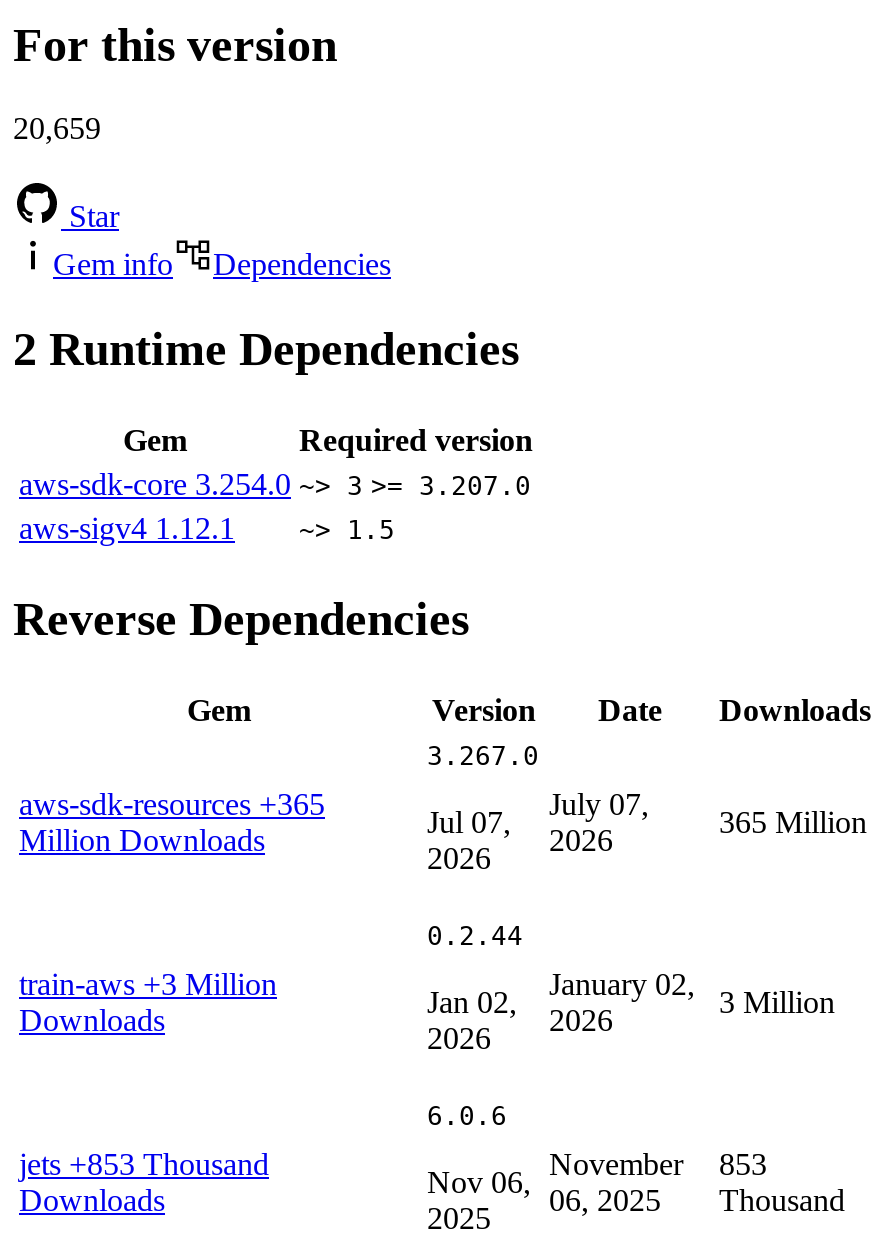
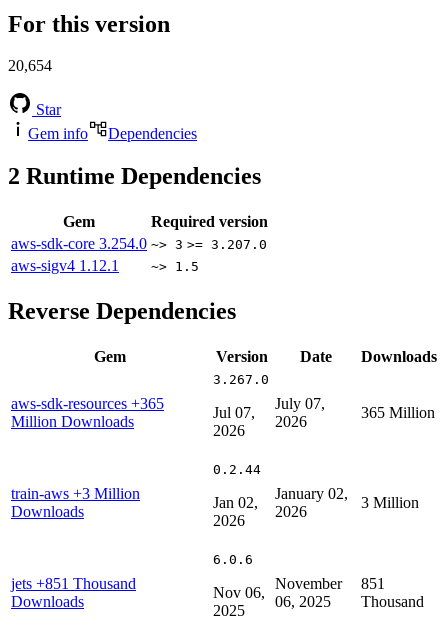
- 20,659
+ 20,654

- jets +853 Thousand
+ jets +851 Thousand

- November 853
+ November 851
